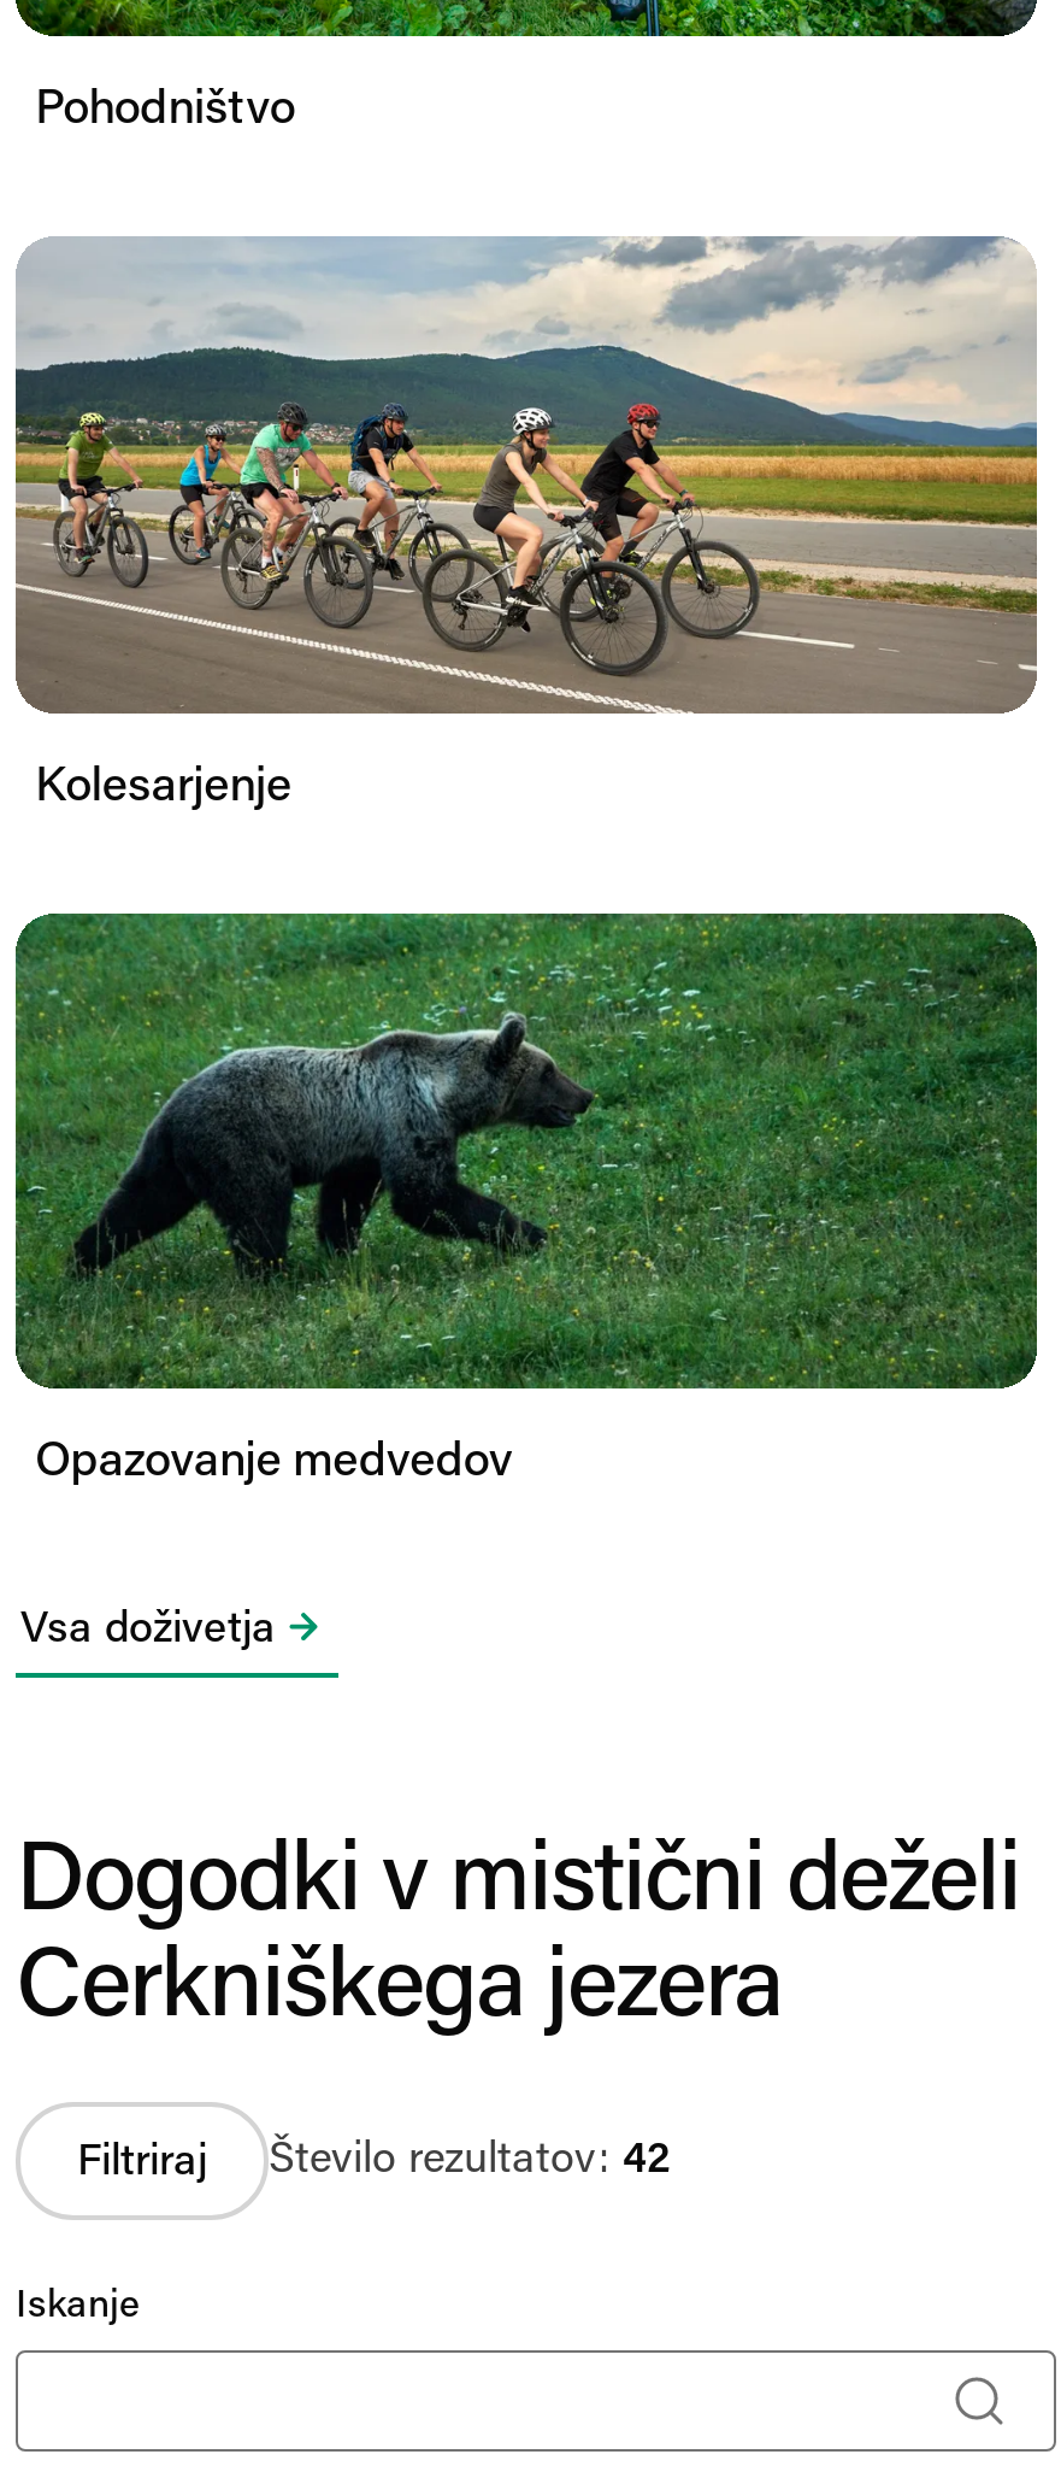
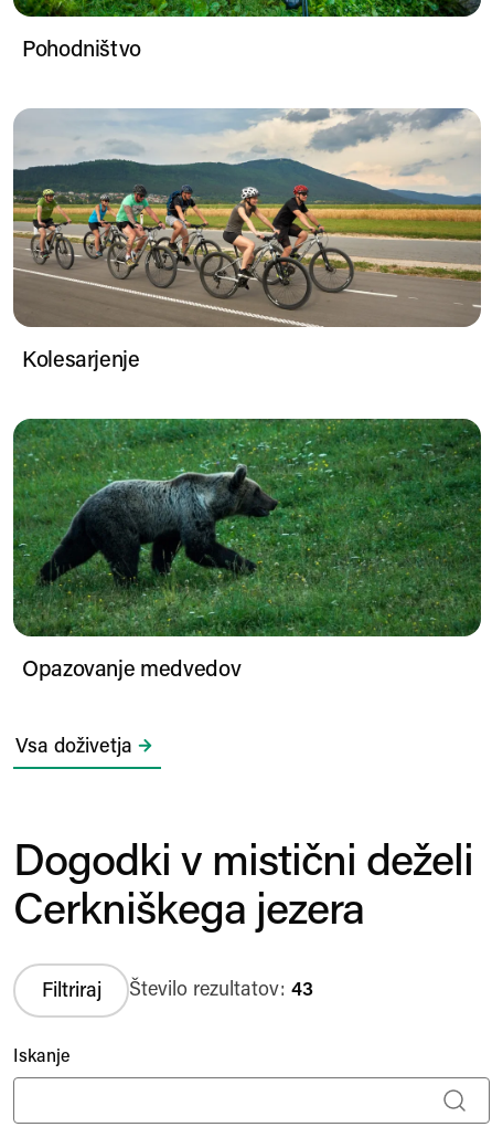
- Število rezultatov: 42
+ Število rezultatov: 43
